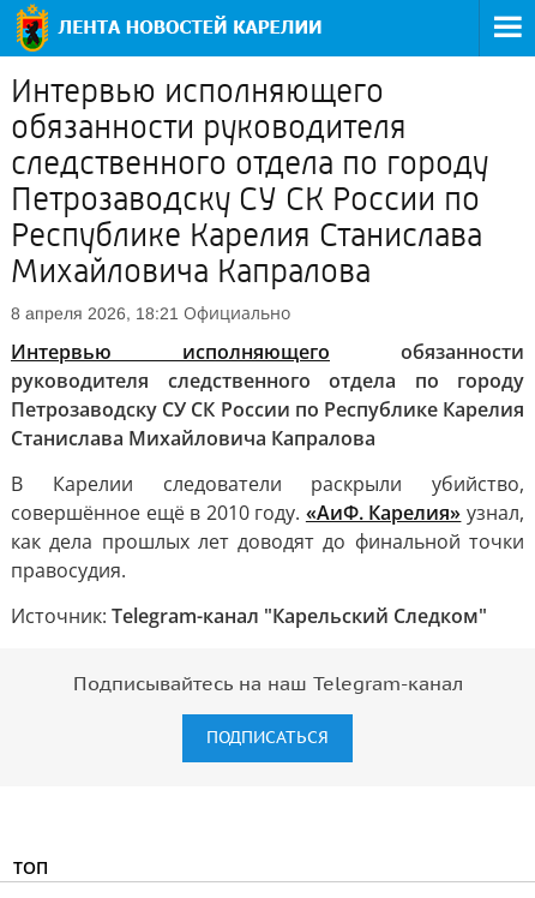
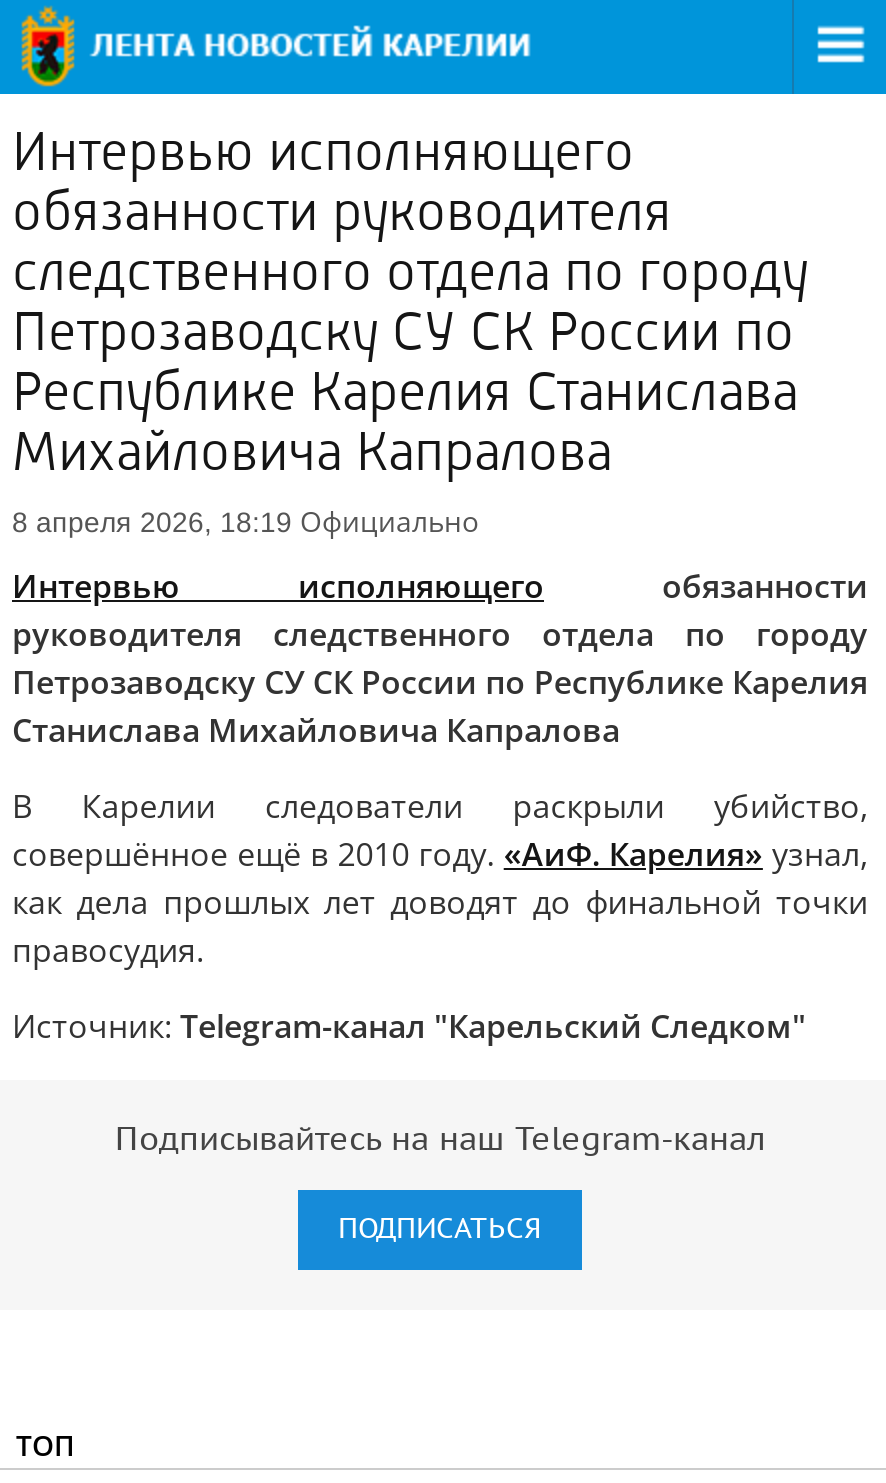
- 8 апреля 2026, 18:21 Официально
+ 8 апреля 2026, 18:19 Официально
